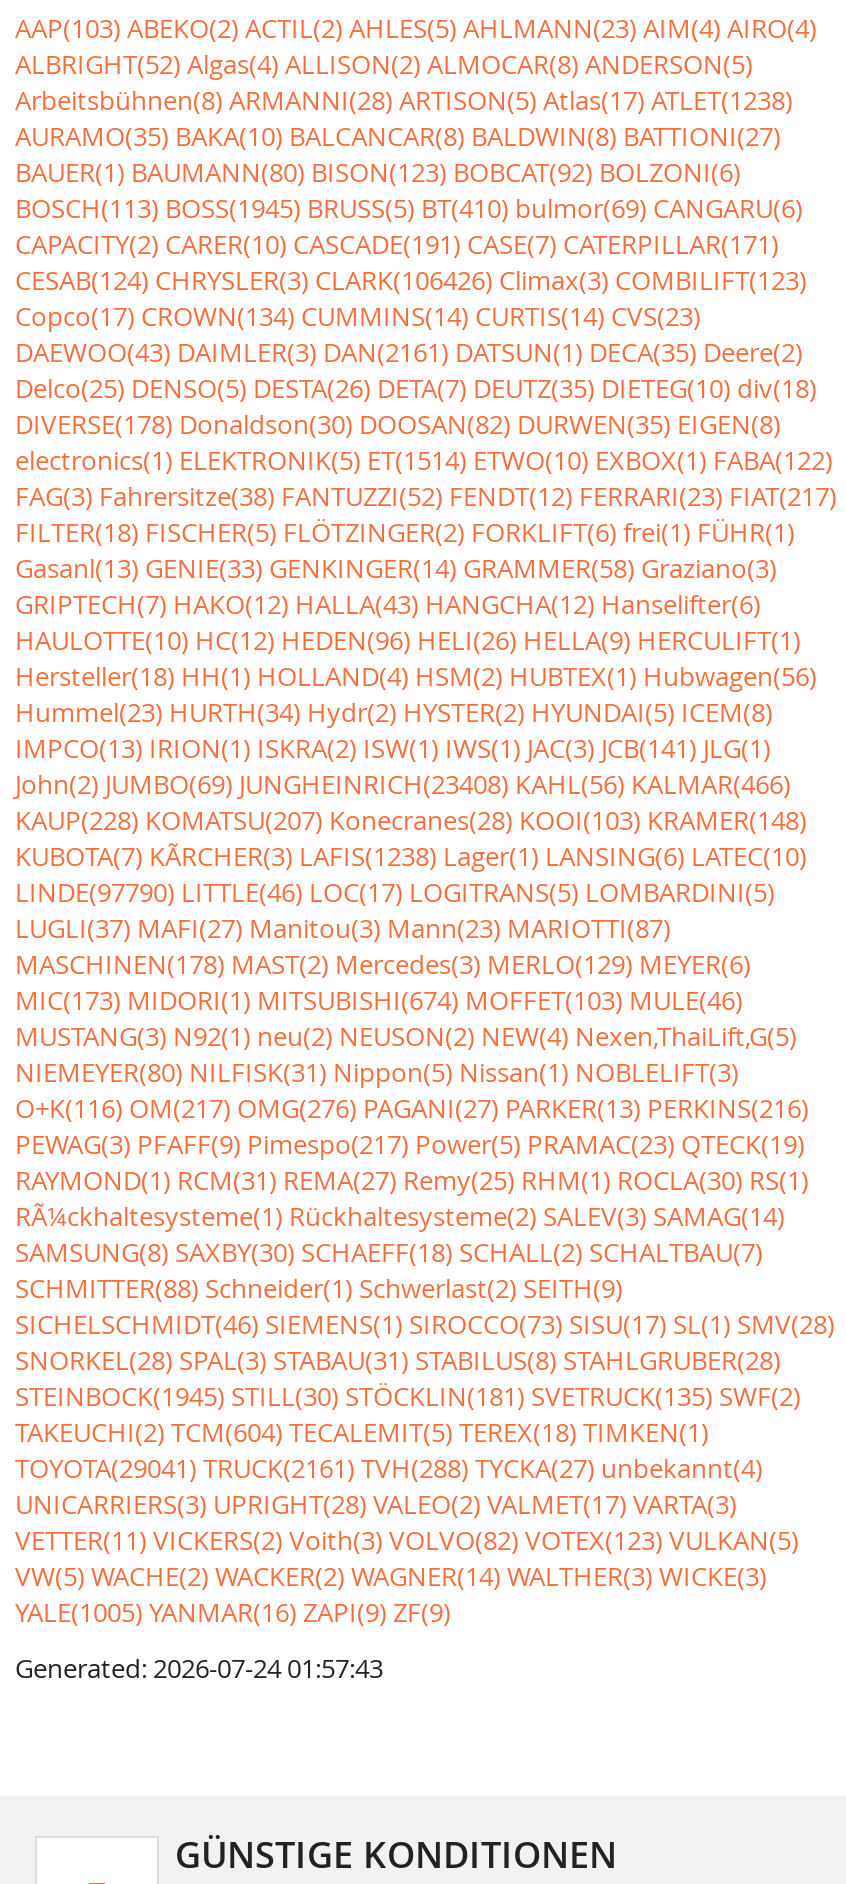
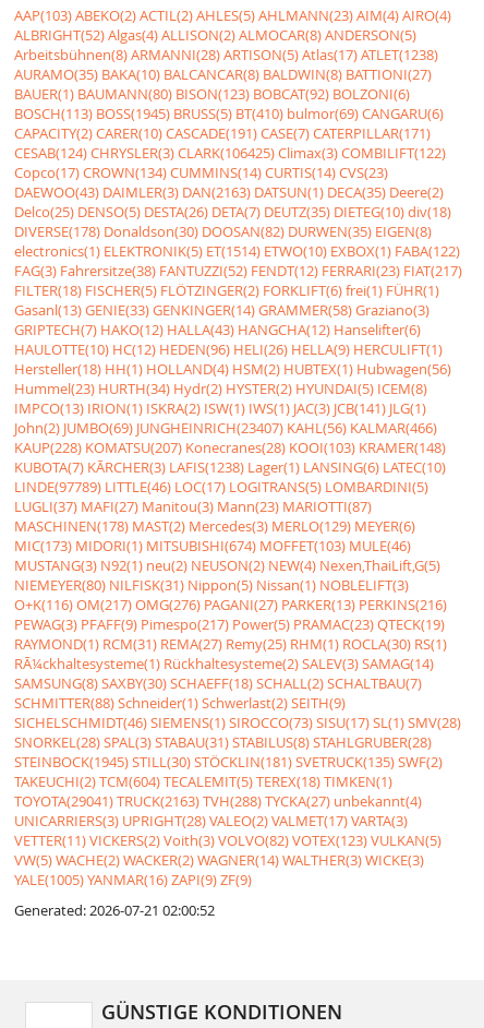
- CESAB(124) CHRYSLER(3) CLARK(106426) Climax(3) COMBILIFT(123)
+ CESAB(124) CHRYSLER(3) CLARK(106425) Climax(3) COMBILIFT(122)

- DAEWOO(43) DAIMLER(3) DAN(2161) DATSUN(1) DECA(35) Deere(2)
+ DAEWOO(43) DAIMLER(3) DAN(2163) DATSUN(1) DECA(35) Deere(2)

- John(2) JUMBO(69) JUNGHEINRICH(23408) KAHL(56) KALMAR(466)
+ John(2) JUMBO(69) JUNGHEINRICH(23407) KAHL(56) KALMAR(466)

- LINDE(97790) LITTLE(46) LOC(17) LOGITRANS(5) LOMBARDINI(5)
+ LINDE(97789) LITTLE(46) LOC(17) LOGITRANS(5) LOMBARDINI(5)

- TOYOTA(29041) TRUCK(2161) TVH(288) TYCKA(27) unbekannt(4)
+ TOYOTA(29041) TRUCK(2163) TVH(288) TYCKA(27) unbekannt(4)

- Generated: 2026-07-24 01:57:43
+ Generated: 2026-07-21 02:00:52
